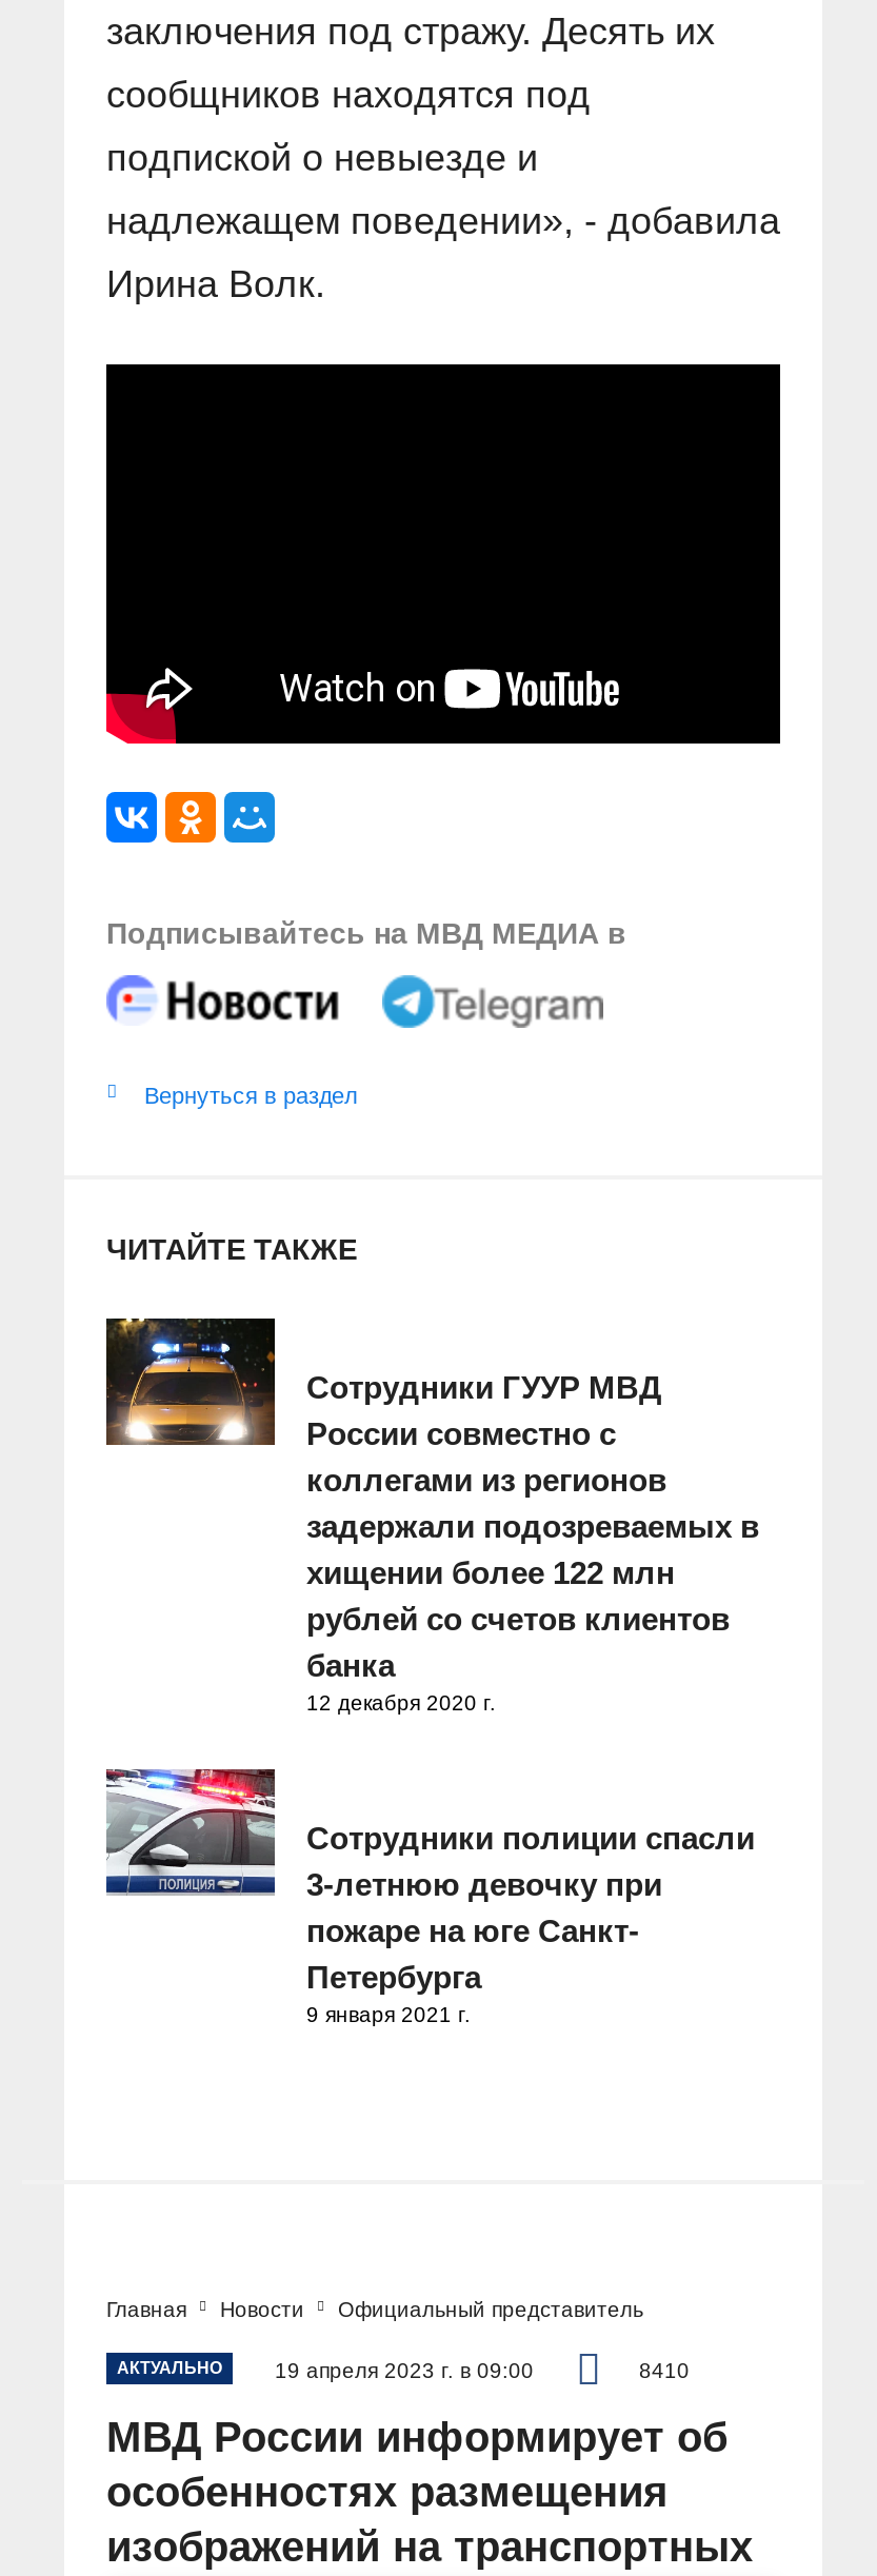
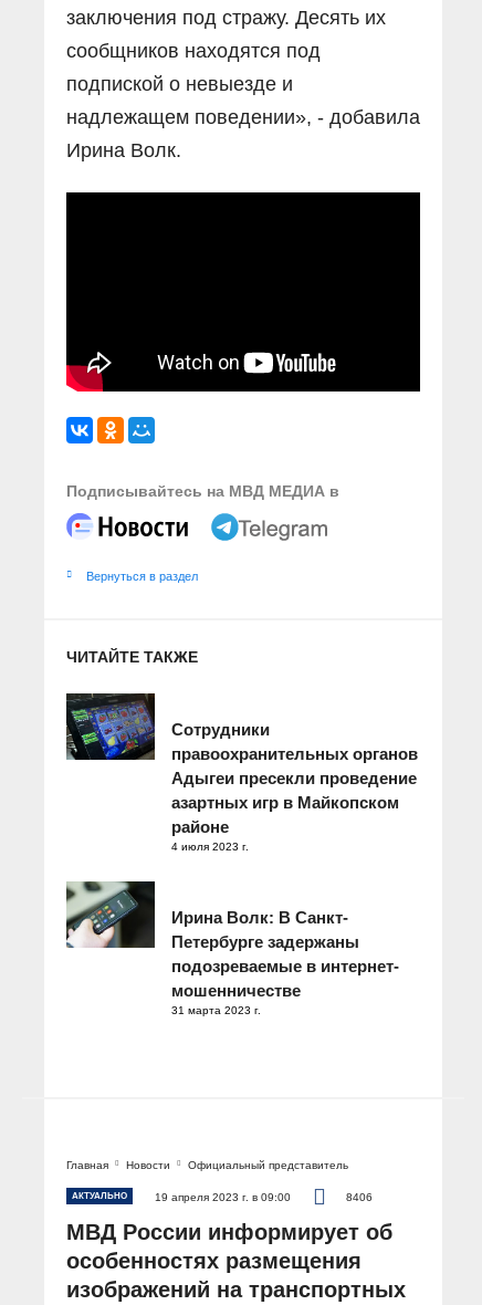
- [image]
- Сотрудники ГУУР МВД
- России совместно с
- коллегами из регионов
- задержали подозреваемых в
- хищении более 122 млн
- рублей со счетов клиентов
- банка
- 12 декабря 2020 г.
+ [image]
+ Сотрудники
+ правоохранительных органов
+ Адыгеи пресекли проведение
+ азартных игр в Майкопском
+ районе
+ 4 июля 2023 г.

- [image]
- Сотрудники полиции спасли
- 3-летнюю девочку при
- пожаре на юге Санкт-
- Петербурга
- 9 января 2021 г.
+ [image]
+ Ирина Волк: В Санкт-
+ Петербурге задержаны
+ подозреваемые в интернет-
+ мошенничестве
+ 31 марта 2023 г.

- 8410
+ 8406
